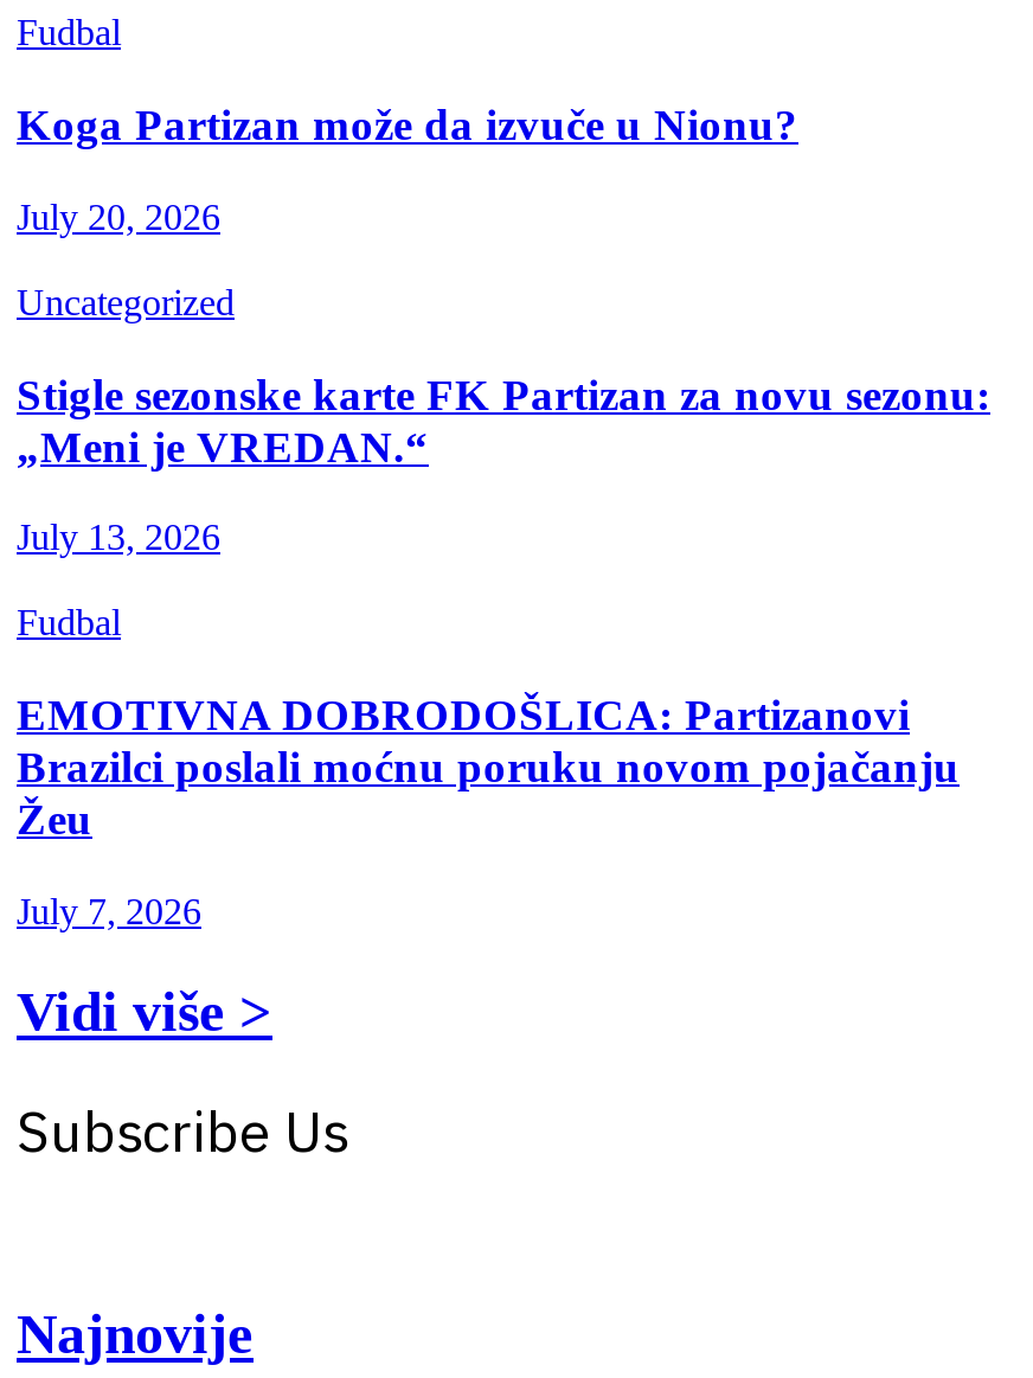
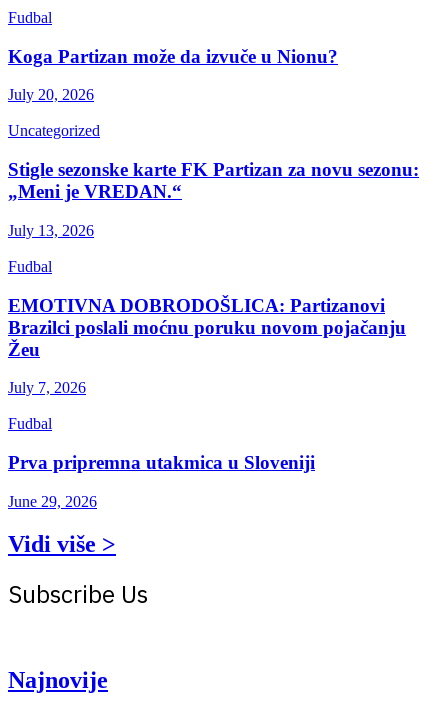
+ Fudbal
+ Prva pripremna utakmica u Sloveniji
+ June 29, 2026
